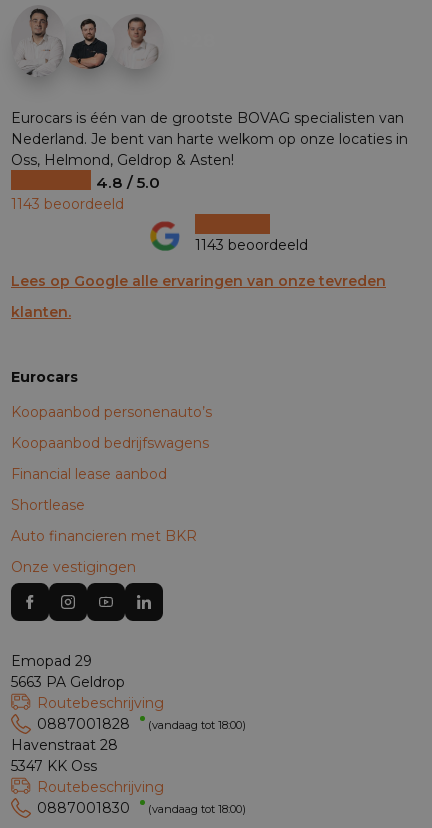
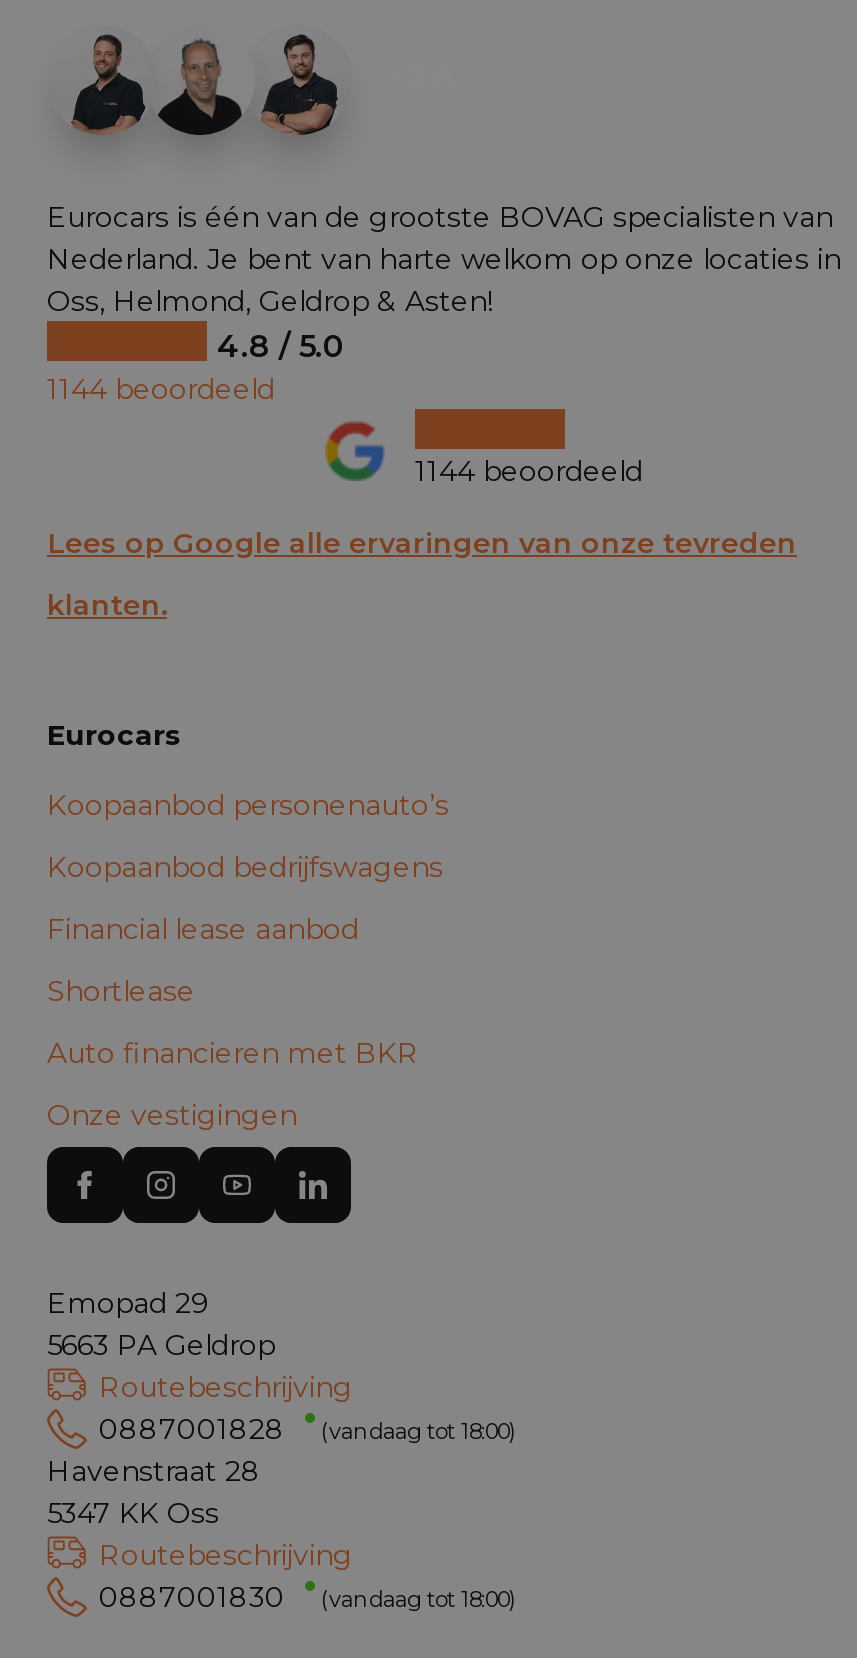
- [image]
+ [image]

- [image]
+ [image]

- 1143 beoordeeld
+ 1144 beoordeeld

- 1143 beoordeeld
+ 1144 beoordeeld
